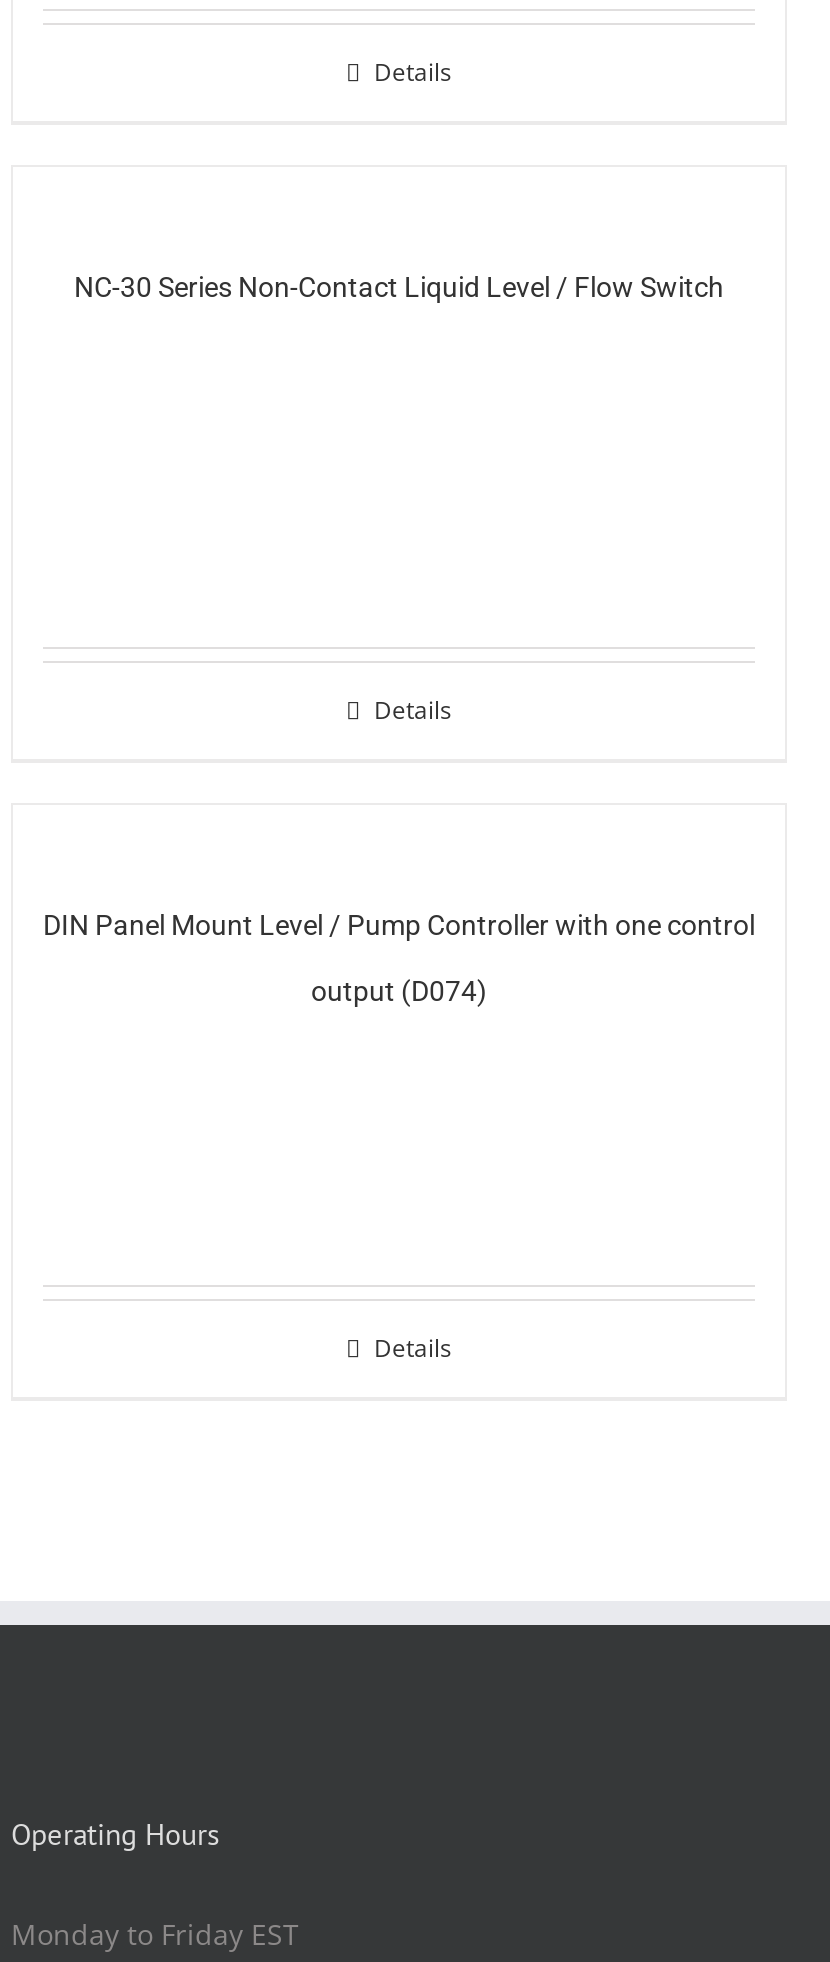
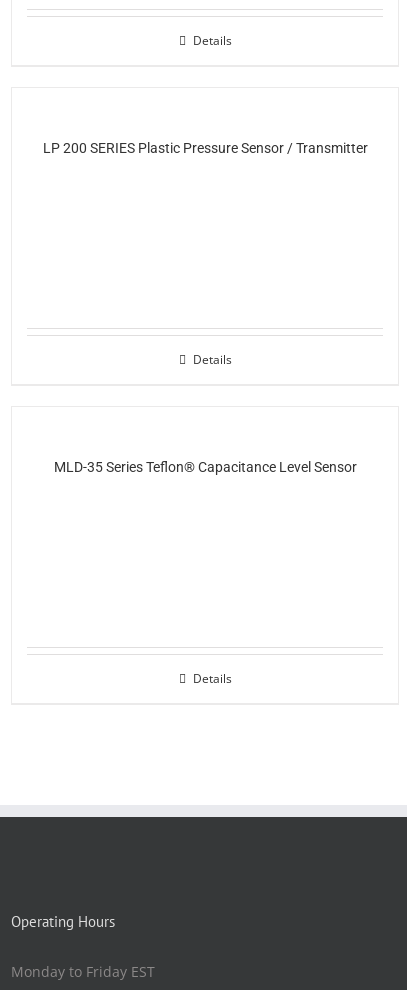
- NC-30 Series Non-Contact Liquid Level / Flow Switch
+ LP 200 SERIES Plastic Pressure Sensor / Transmitter

- DIN Panel Mount Level / Pump Controller with one control
- output (D074)
+ MLD-35 Series Teflon® Capacitance Level Sensor
